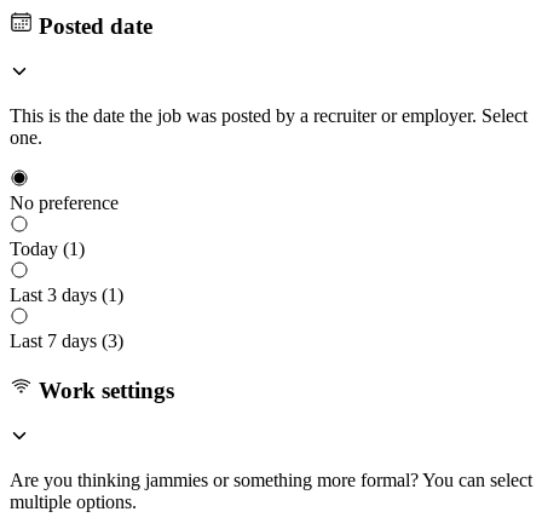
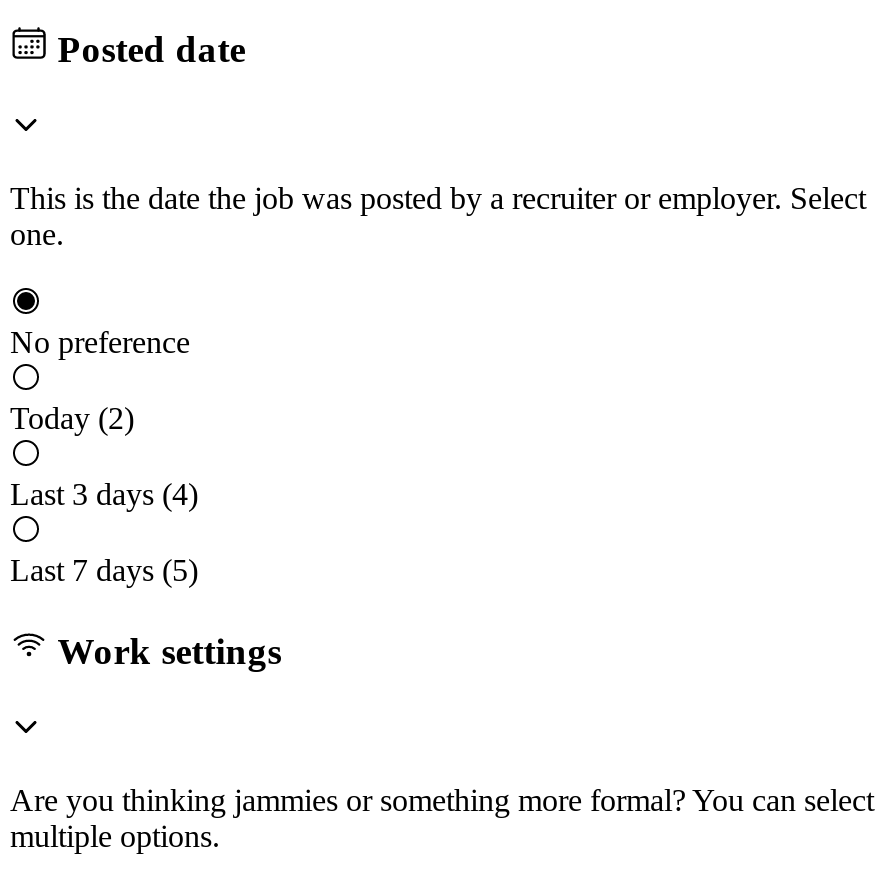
- Today (1)
+ Today (2)

- Last 3 days (1)
+ Last 3 days (4)

- Last 7 days (3)
+ Last 7 days (5)
